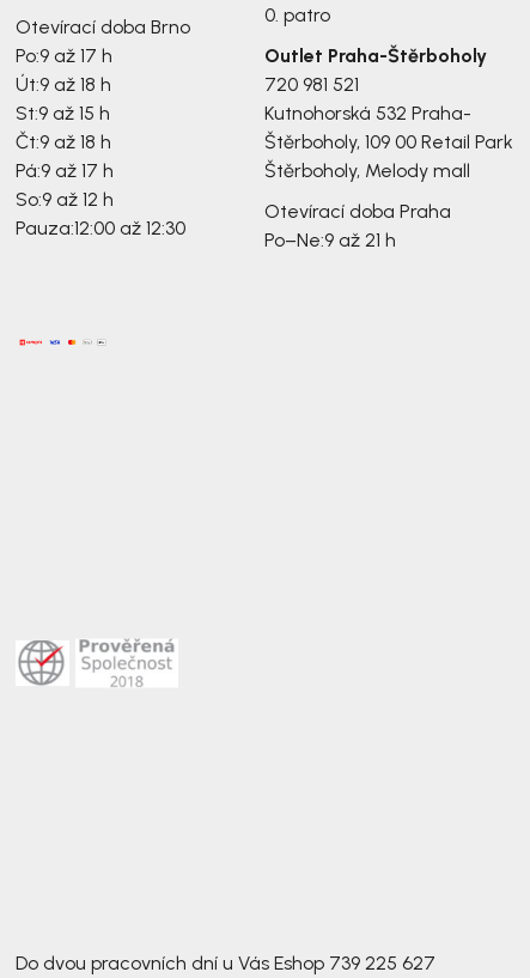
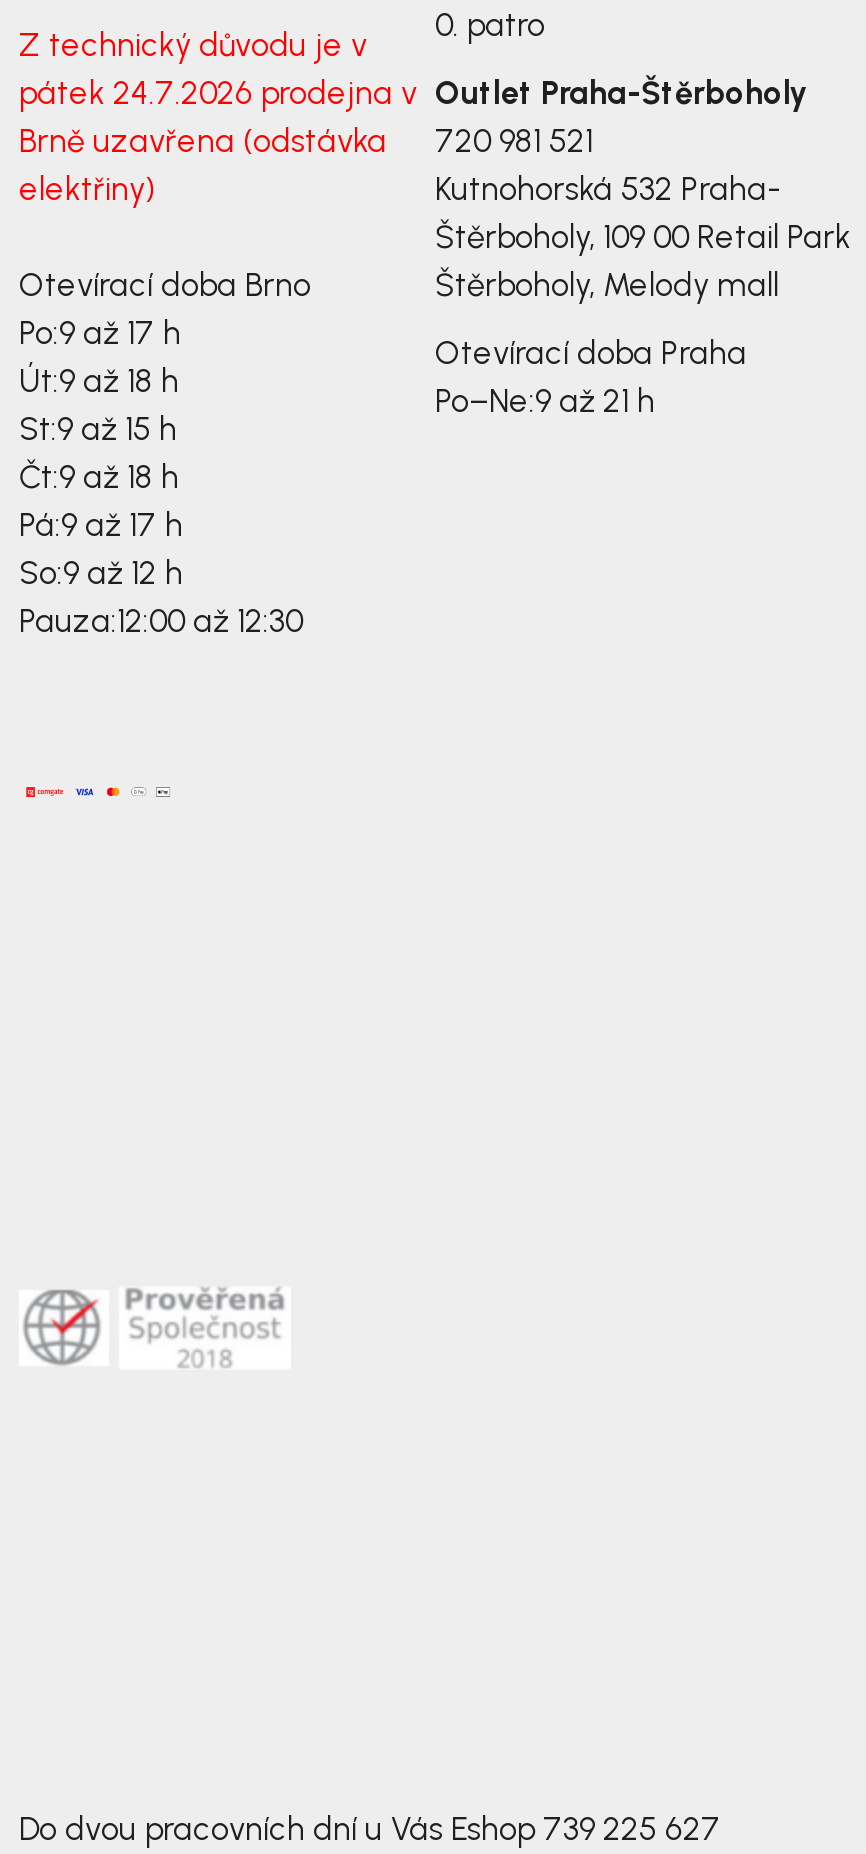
+ Z technický důvodu je v
+ pátek 24.7.2026 prodejna v
+ Brně uzavřena (odstávka
+ elektřiny)
